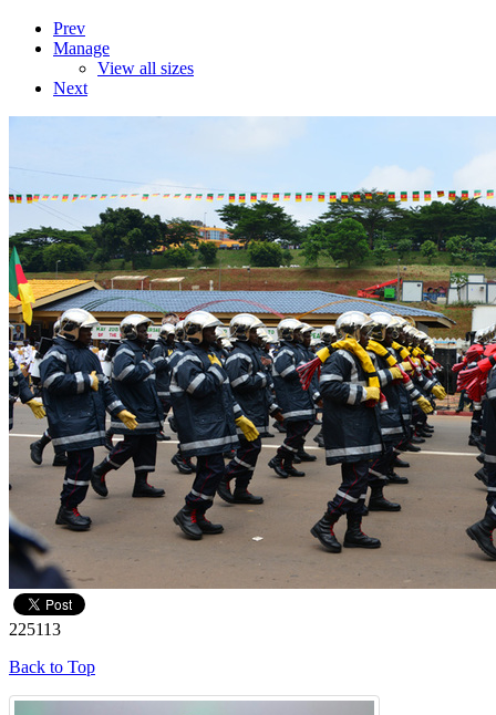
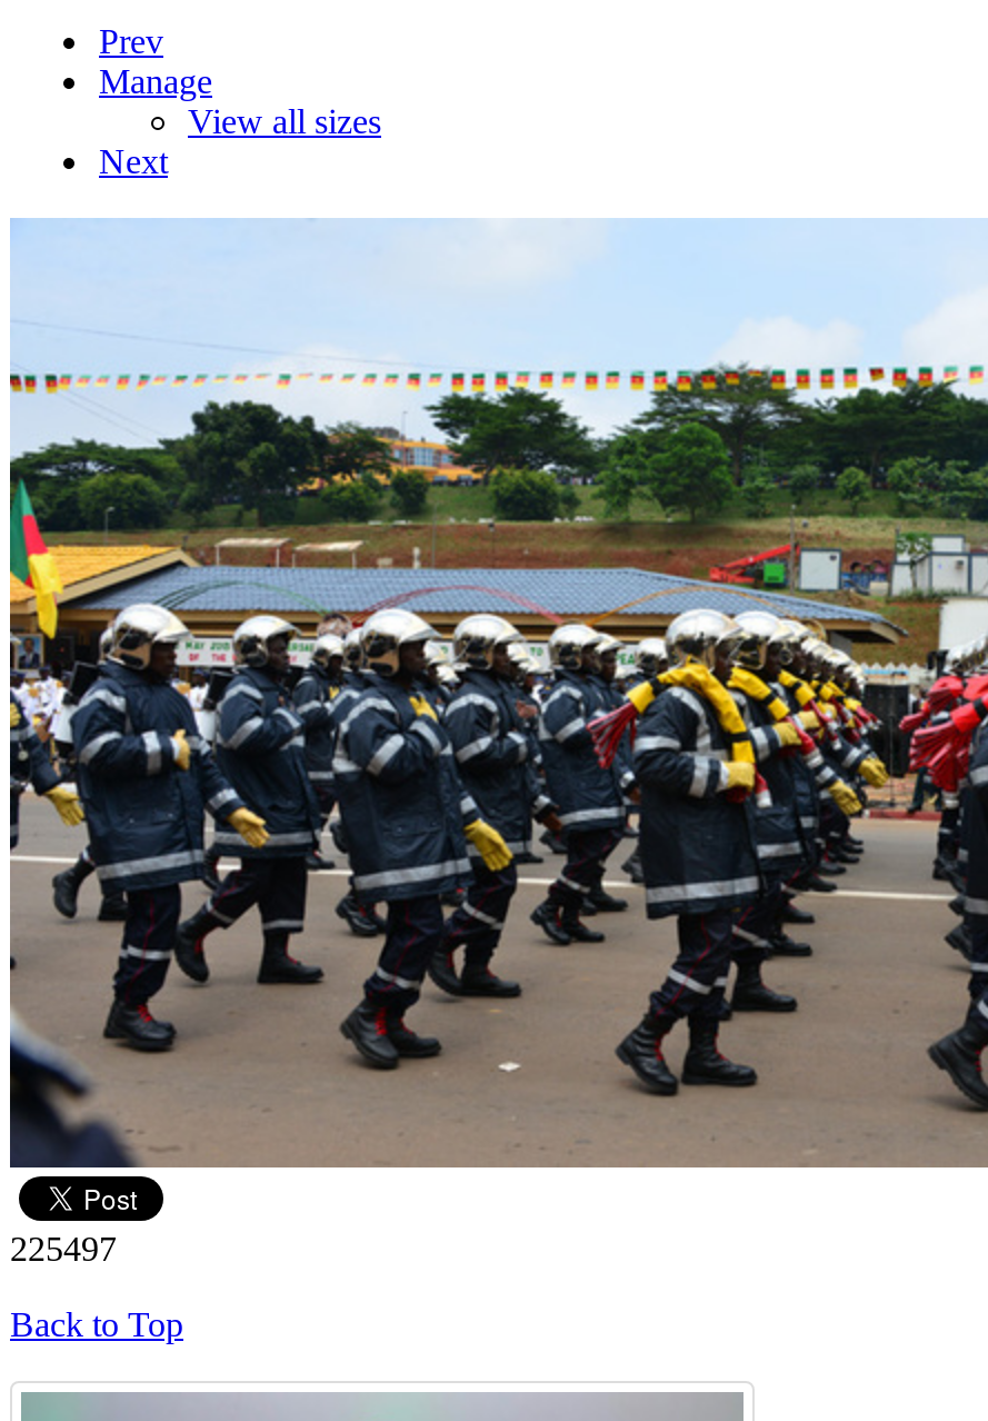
- 225113
+ 225497
